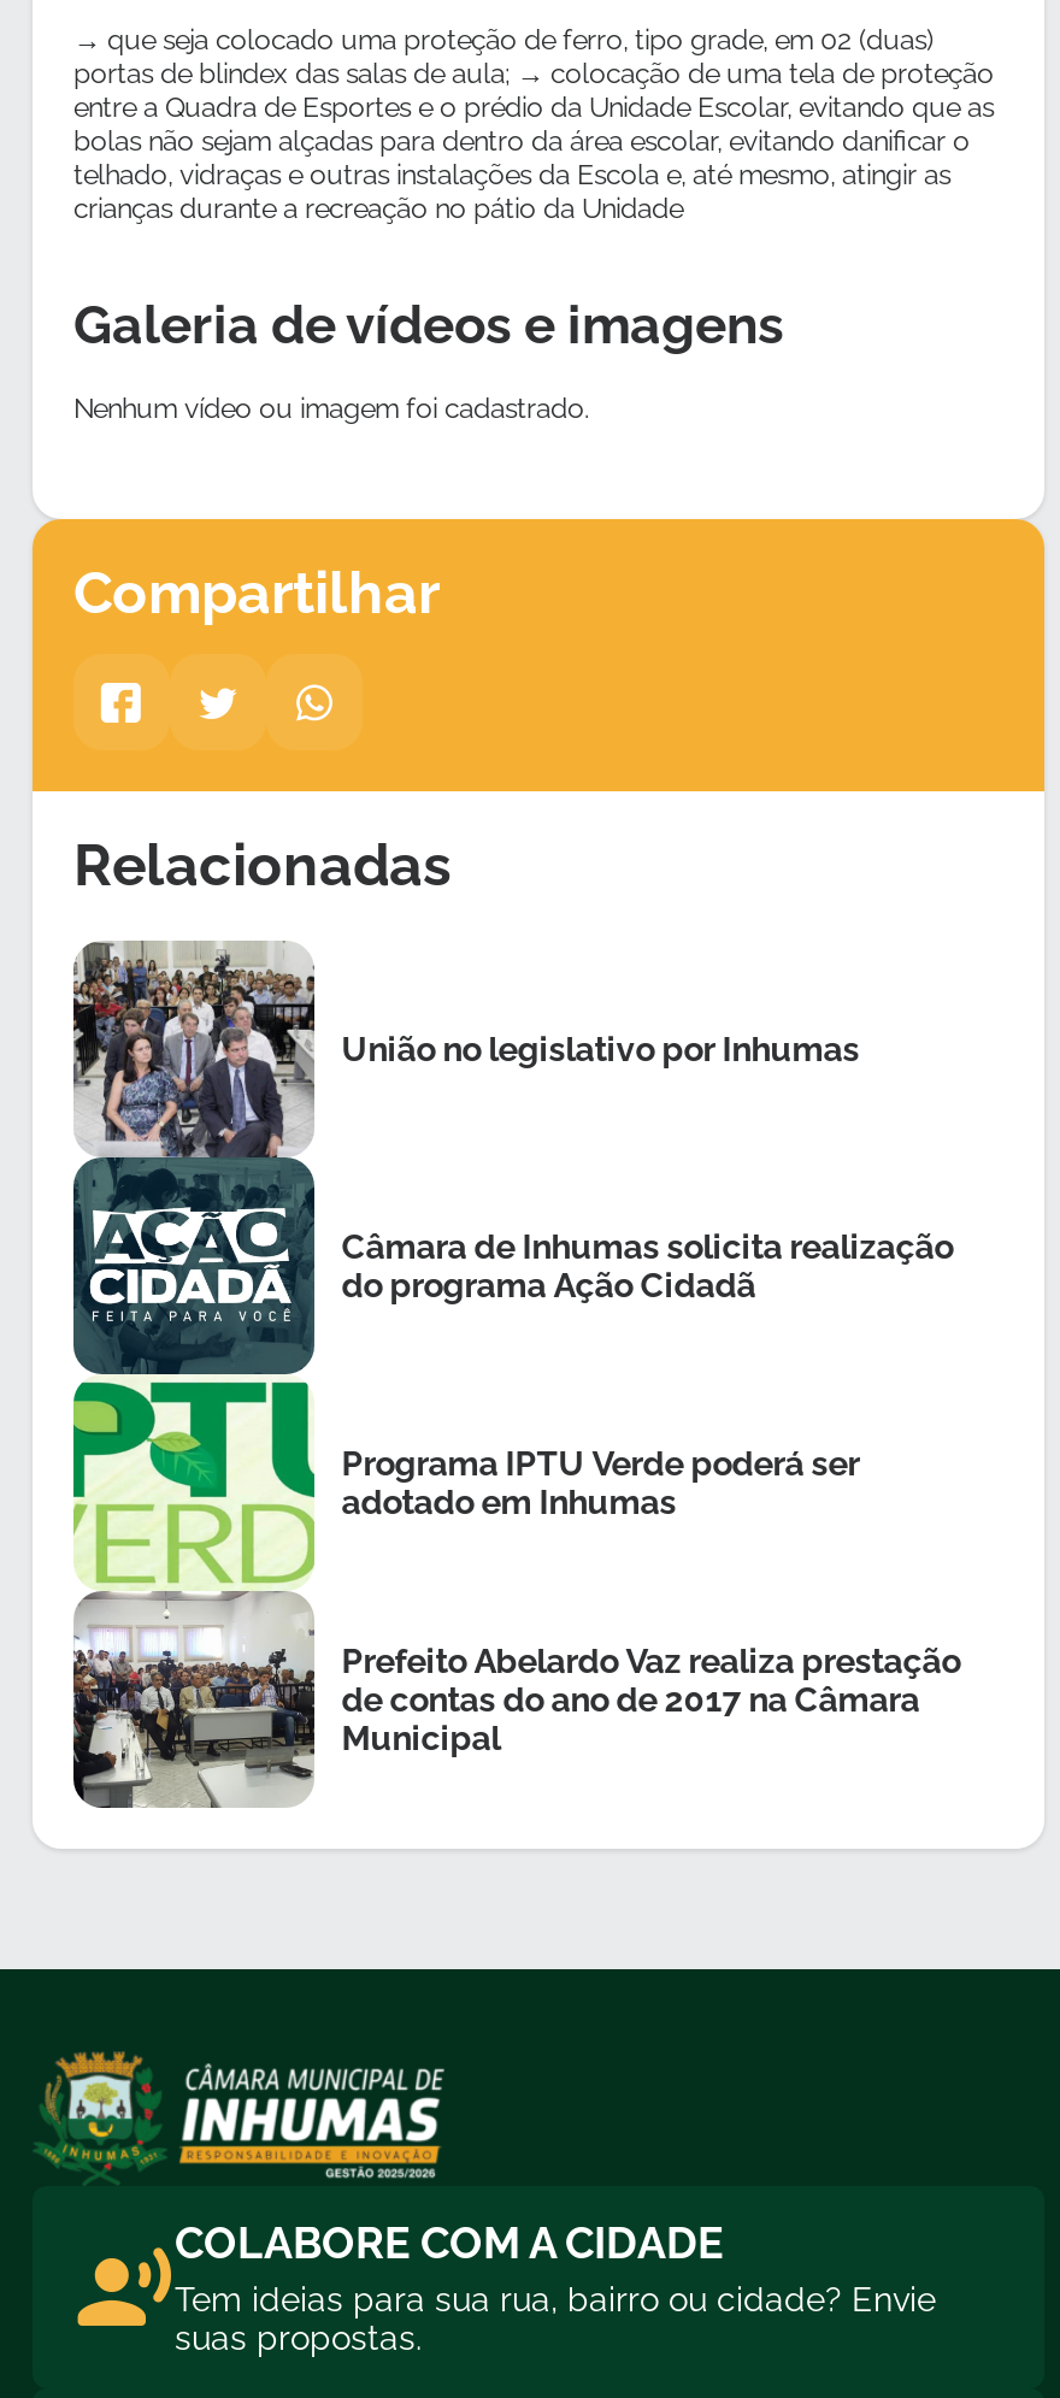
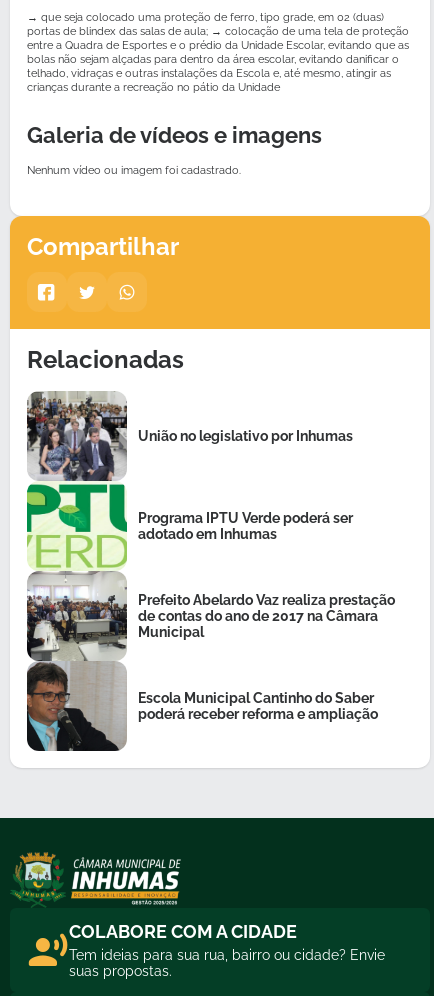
- [image]
- Câmara de Inhumas solicita realização
- do programa Ação Cidadã

moved up: Programa IPTU Verde poderá ser | adotado em Inhumas | Prefeito Abelardo Vaz realiza prestação | de contas do ano de 2017 na Câmara | Municipal

+ [image]
+ Escola Municipal Cantinho do Saber
+ poderá receber reforma e ampliação
